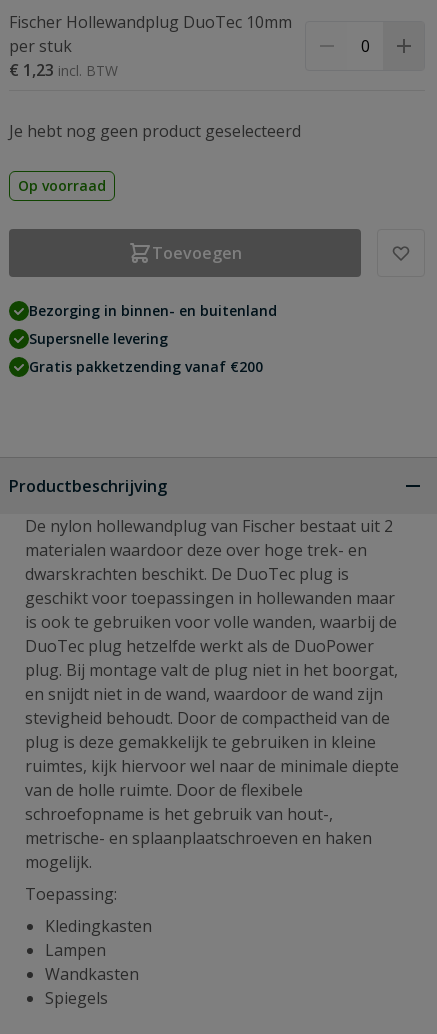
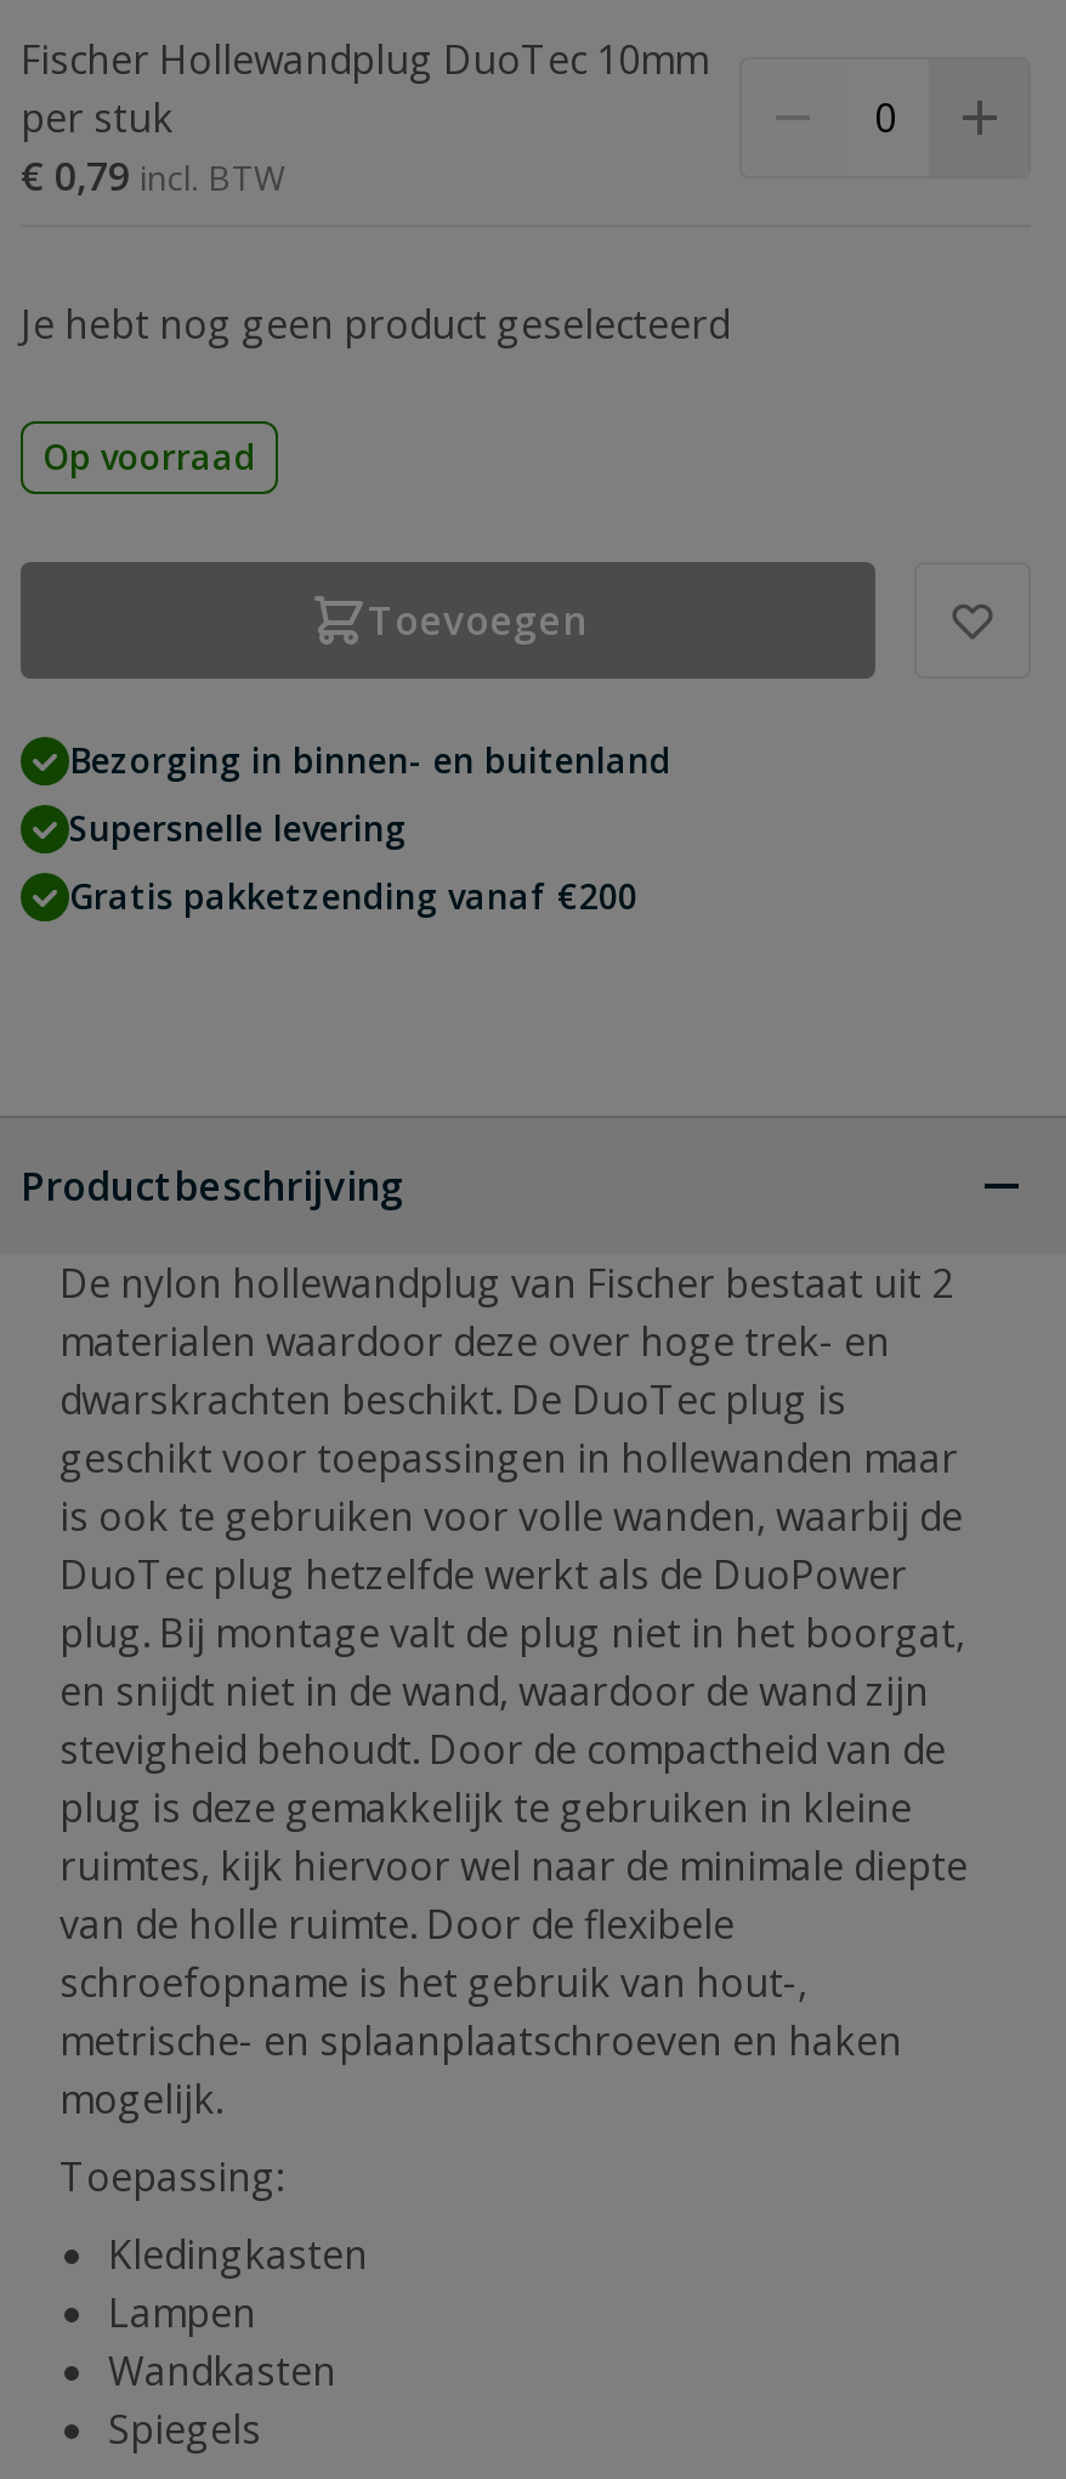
- € 1,23
+ € 0,79
